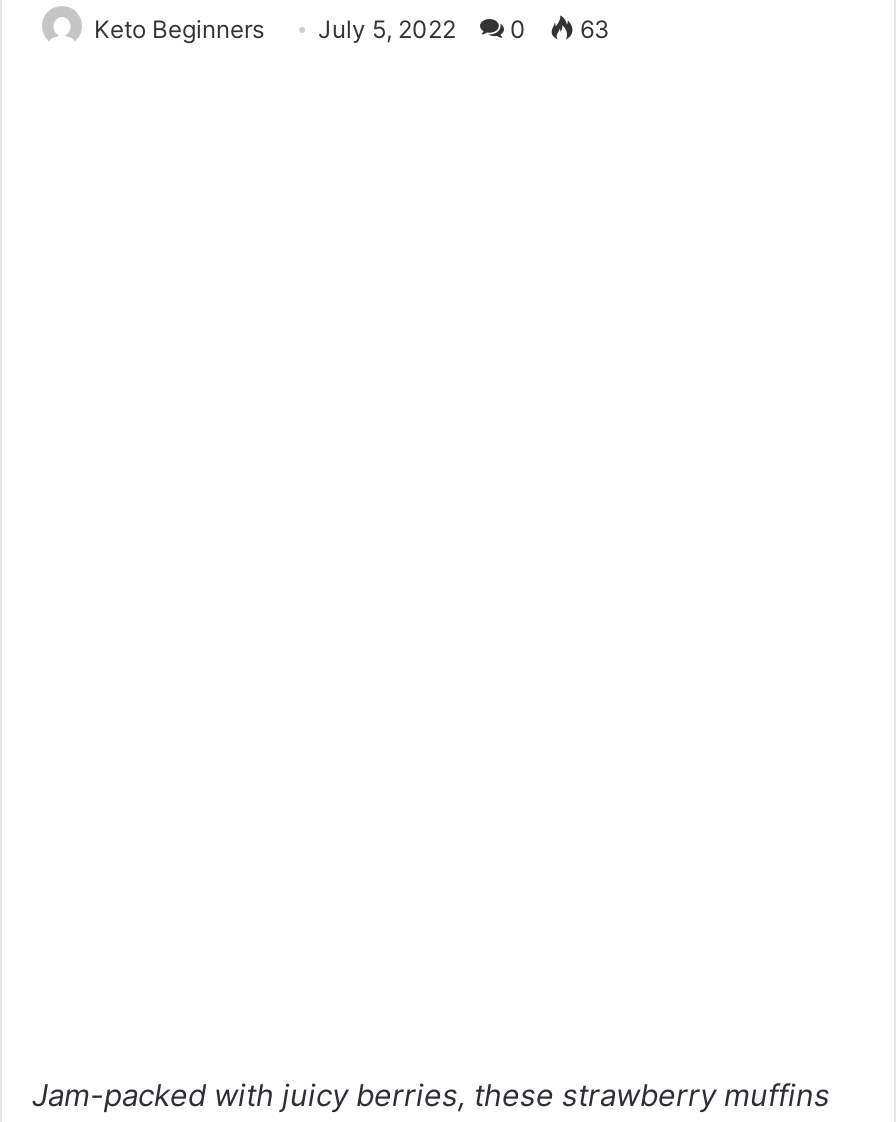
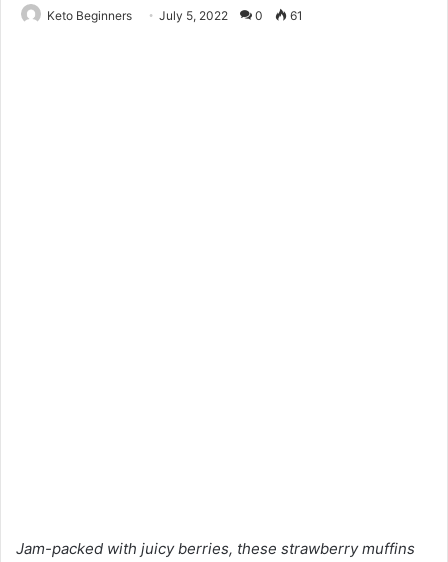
- Keto Beginners July 5, 2022 0 63
+ Keto Beginners July 5, 2022 0 61
